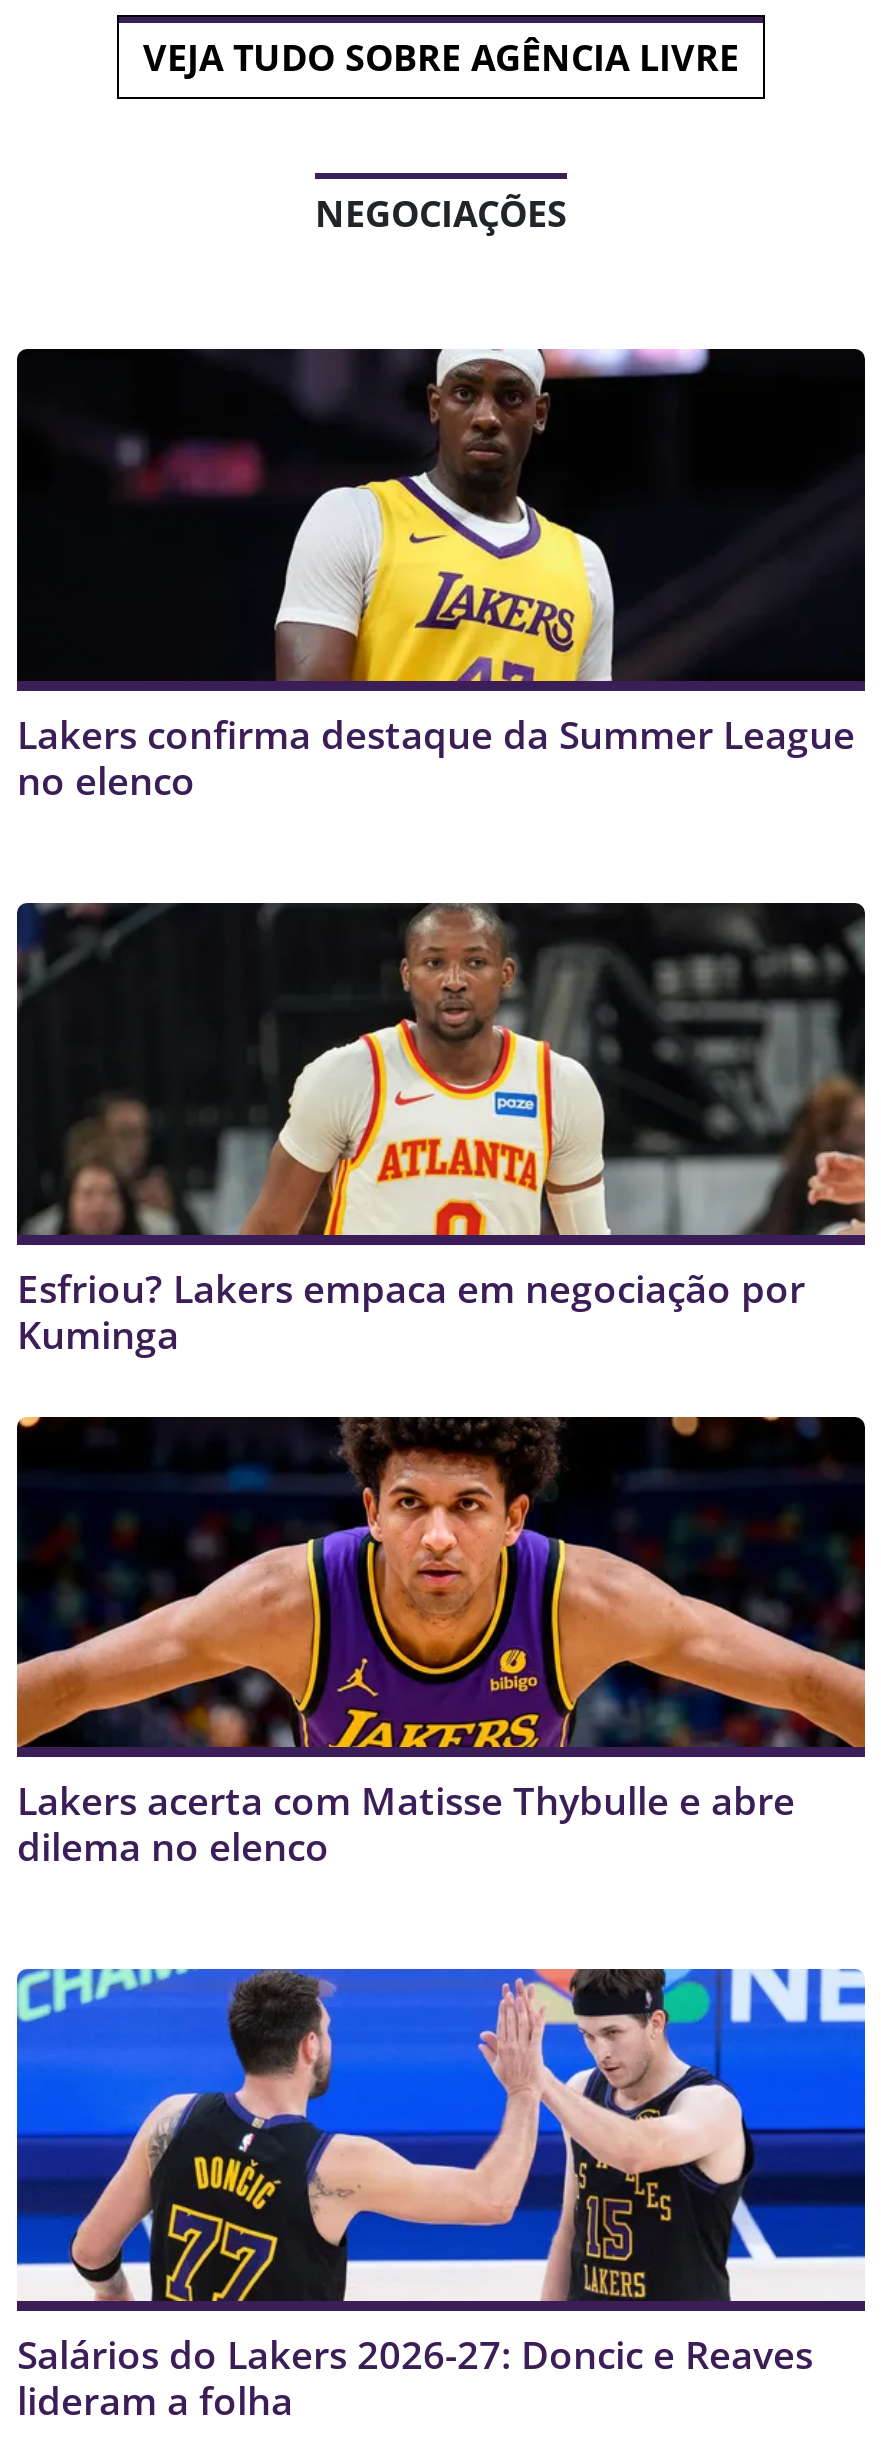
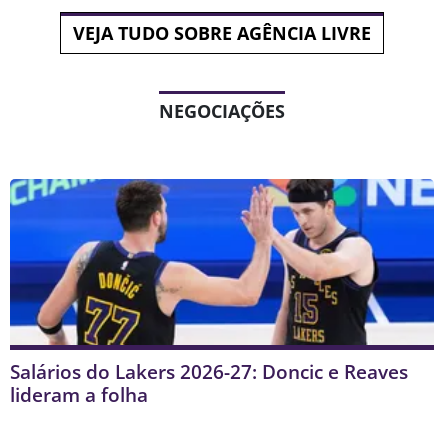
- [image]
- Lakers confirma destaque da Summer League
- no elenco

- [image]
- Esfriou? Lakers empaca em negociação por
- Kuminga

- [image]
- Lakers acerta com Matisse Thybulle e abre
- dilema no elenco
